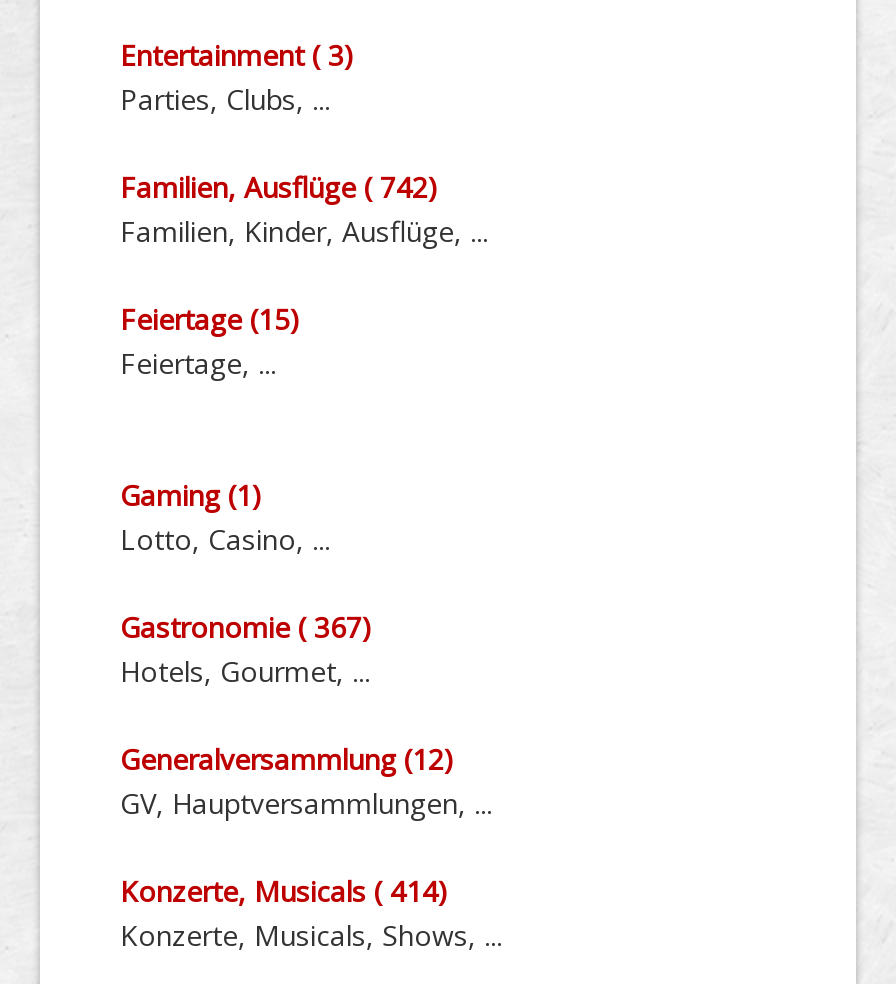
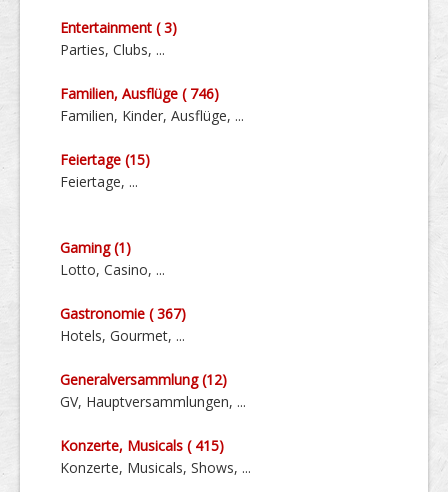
- Familien, Ausflüge ( 742)
+ Familien, Ausflüge ( 746)

- Konzerte, Musicals ( 414)
+ Konzerte, Musicals ( 415)
